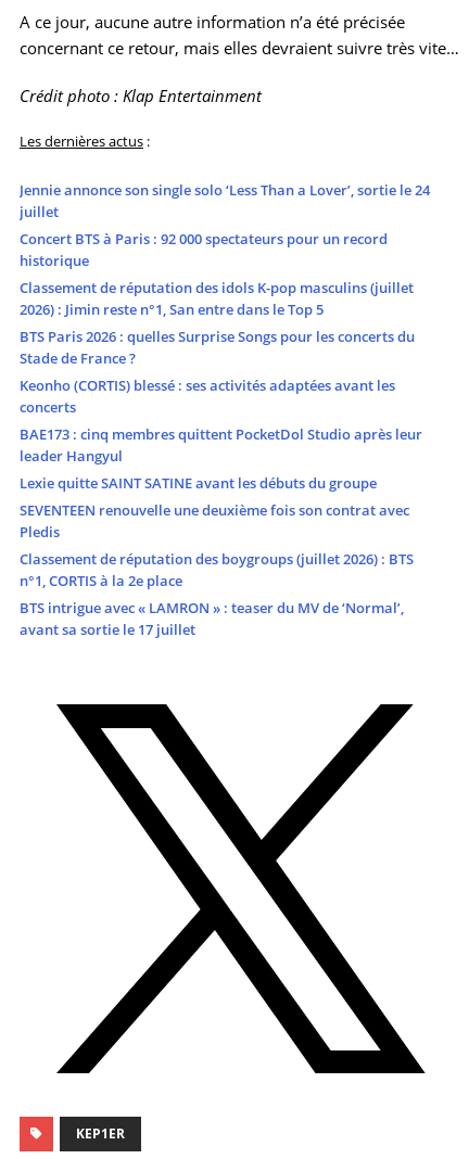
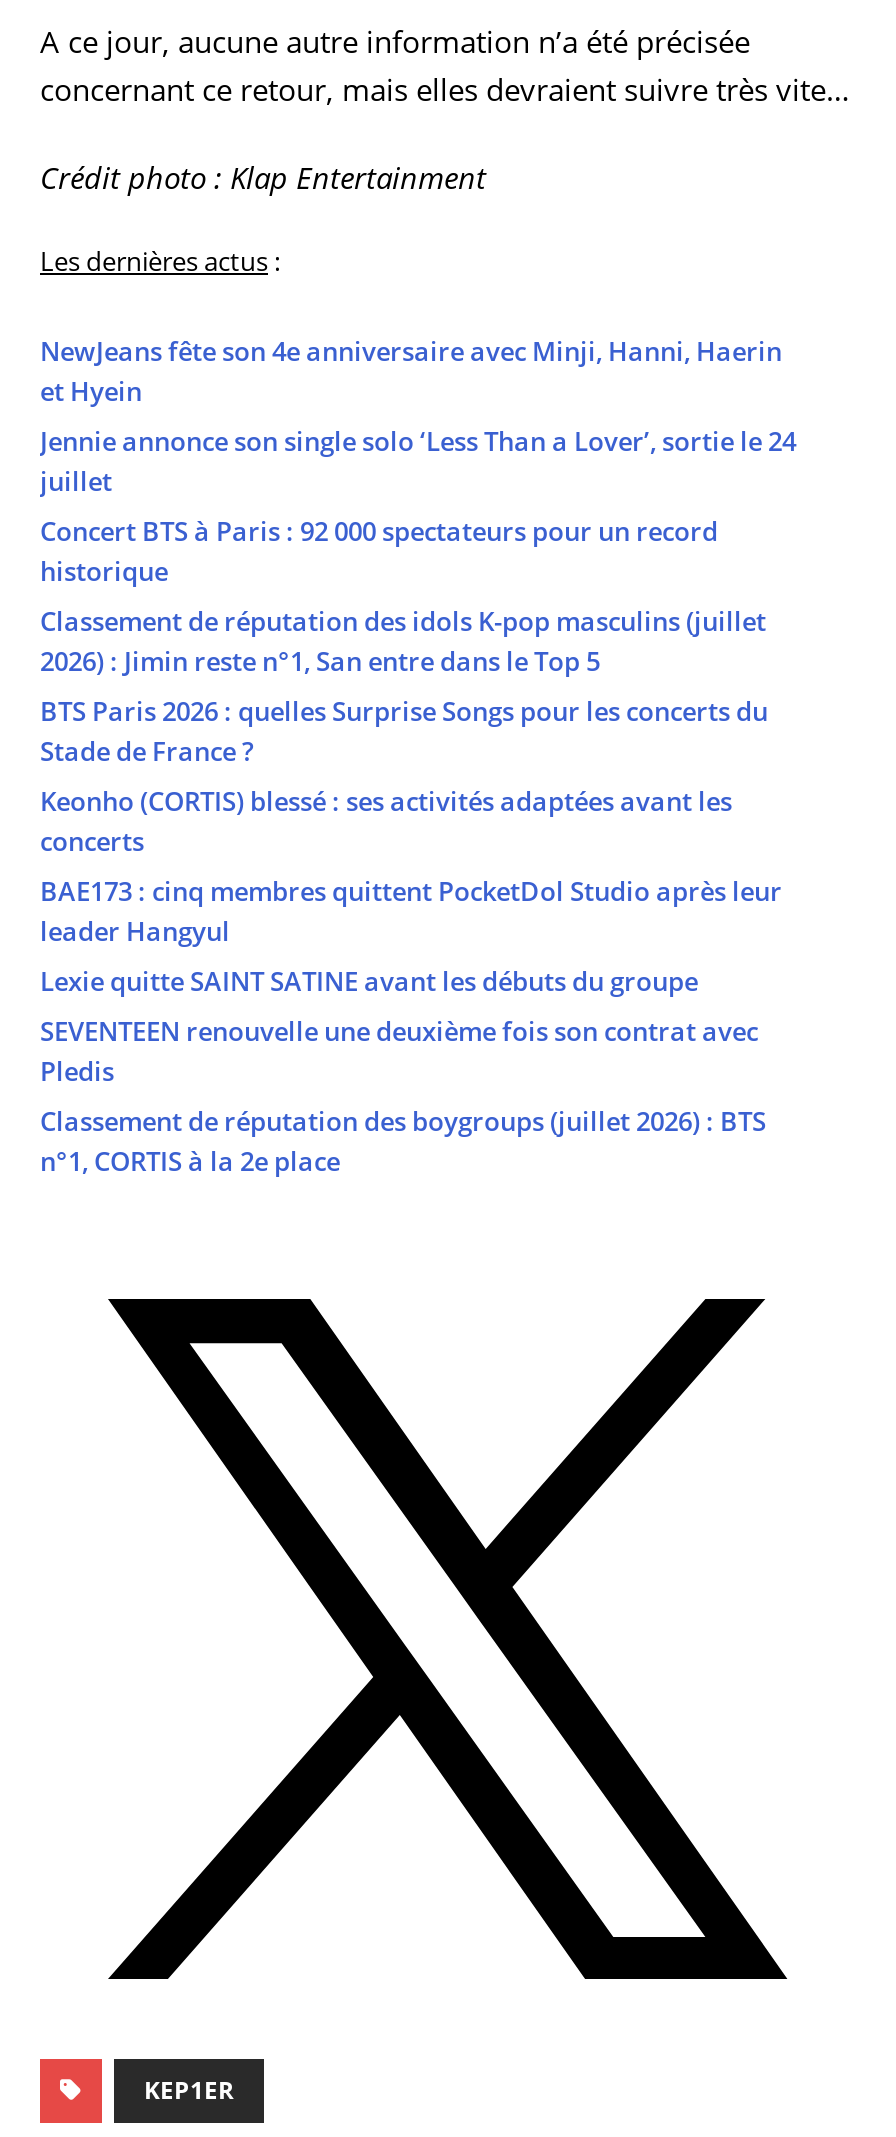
+ NewJeans fête son 4e anniversaire avec Minji, Hanni, Haerin
+ et Hyein

moved down: Jennie annonce son single solo ‘Less Than a Lover’, sortie le 24 | juillet | Concert BTS à Paris : 92 000 spectateurs pour un record | ... | Classement de réputation des boygroups (juillet 2026) : BTS | n°1, CORTIS à la 2e place

- BTS intrigue avec « LAMRON » : teaser du MV de ‘Normal’,
- avant sa sortie le 17 juillet
